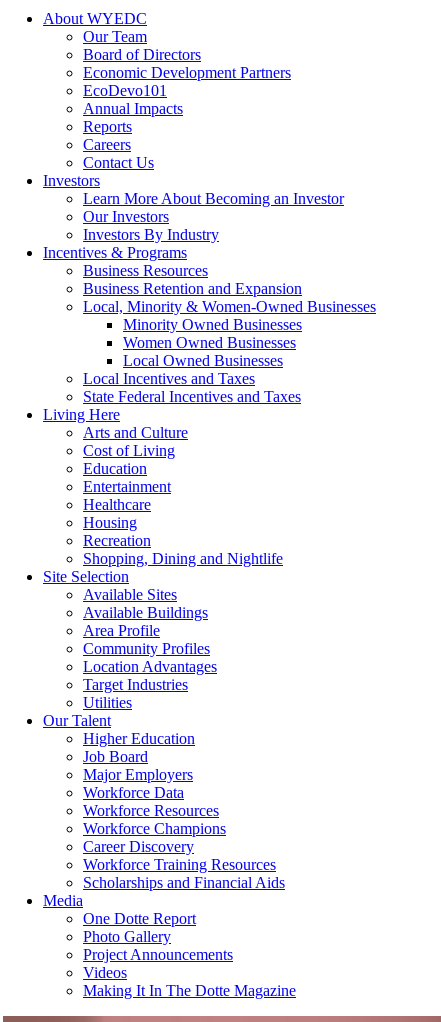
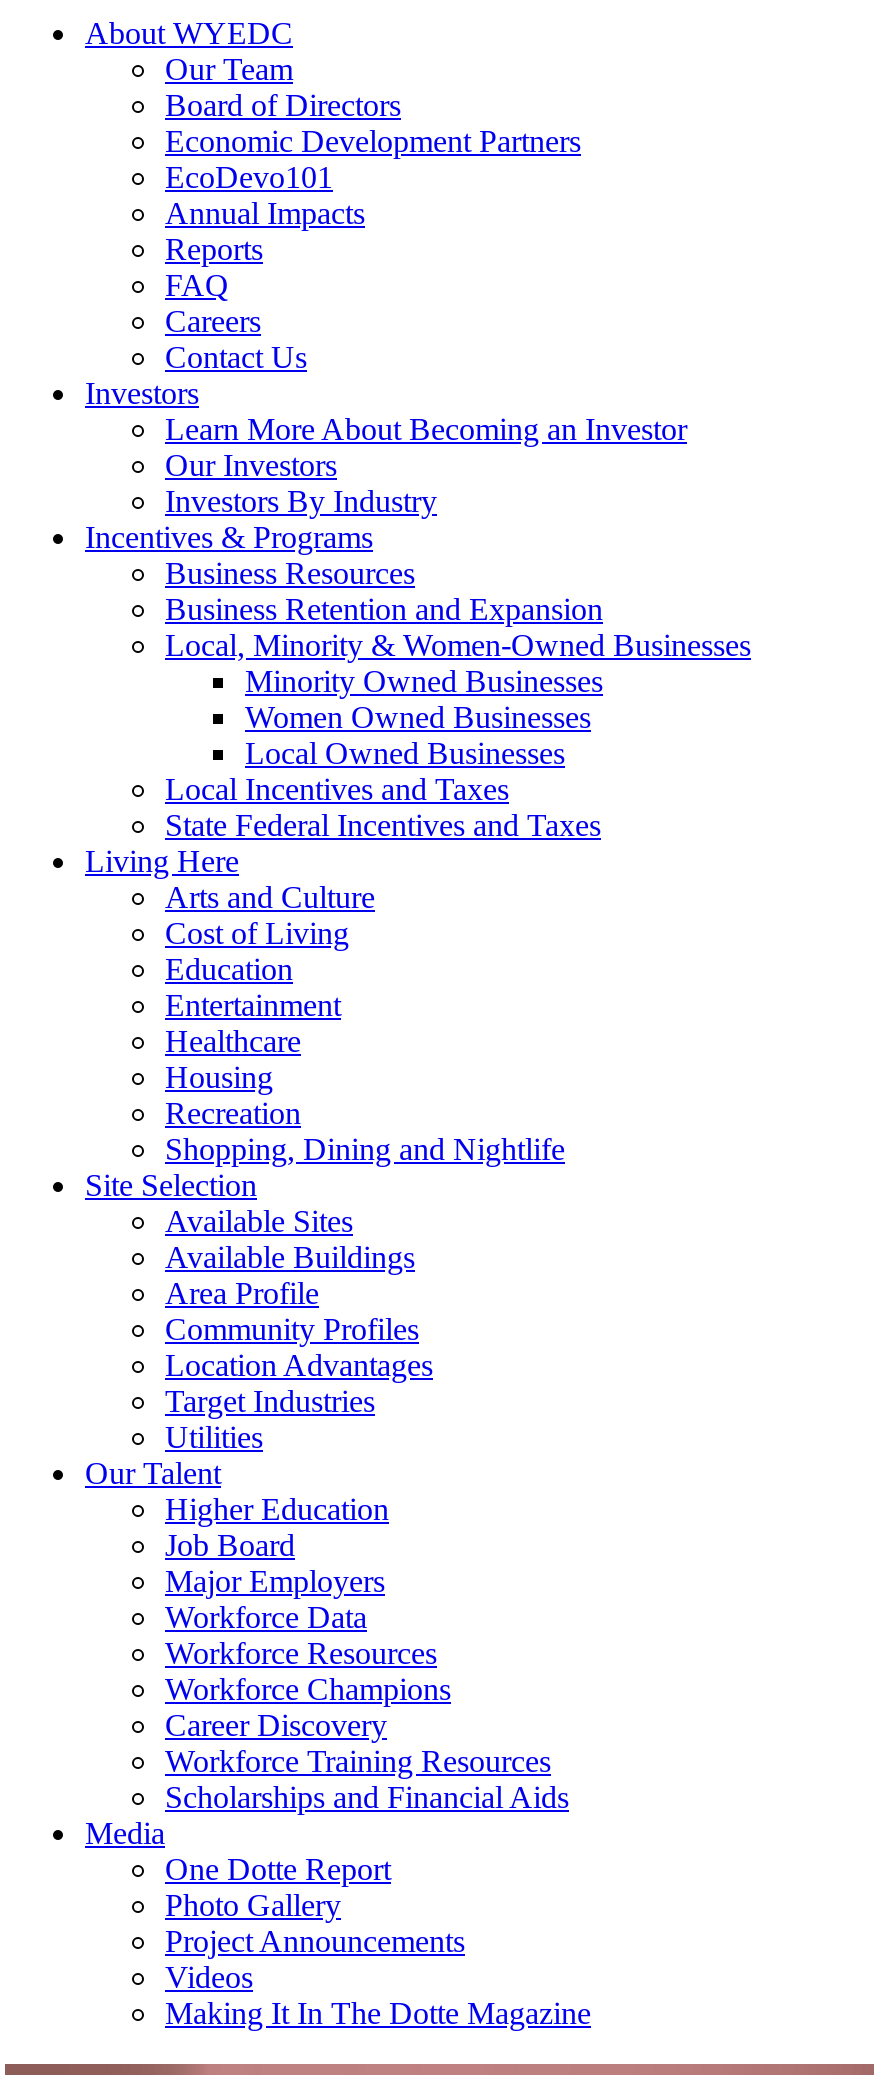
+ FAQ
